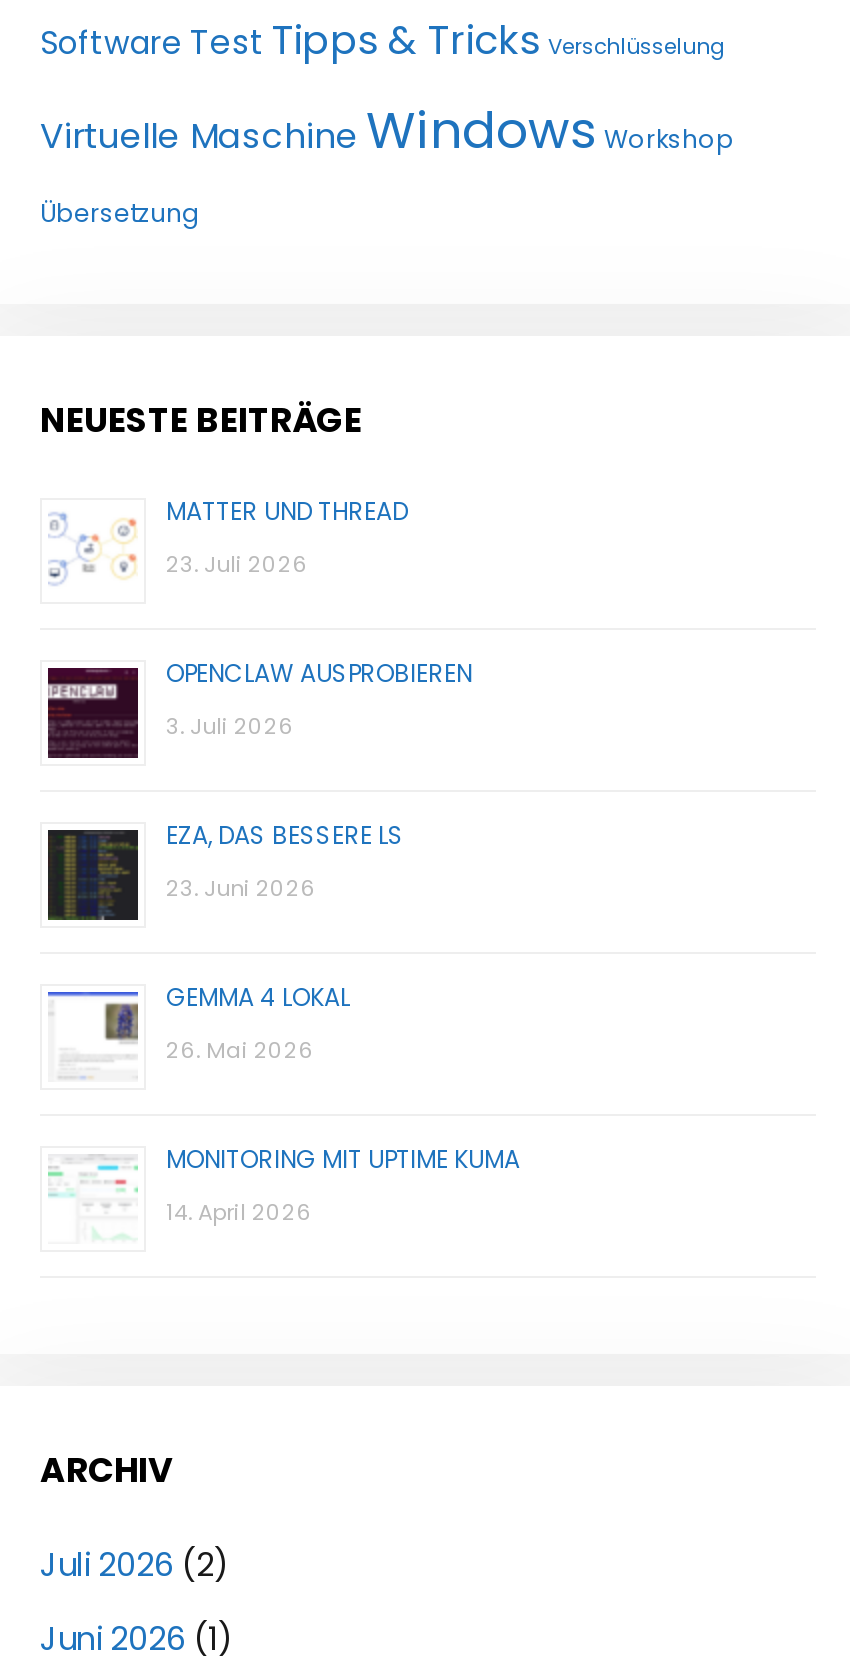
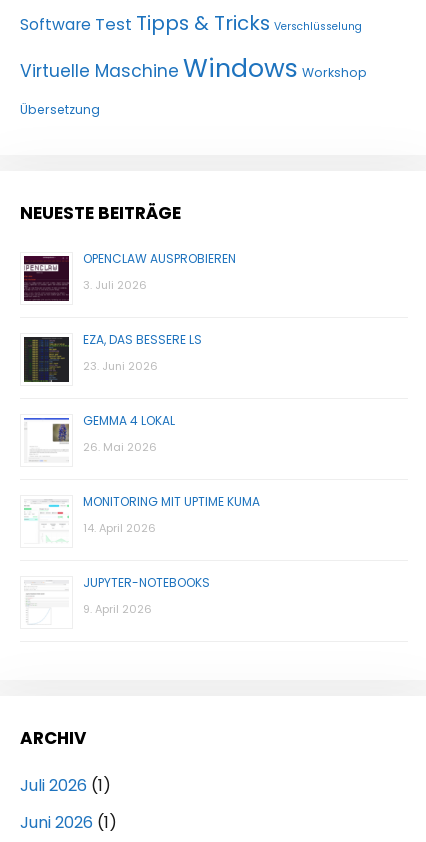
- [image]
- MATTER UND THREAD
- 23. Juli 2026

moved up: [image] | OPENCLAW AUSPROBIEREN | 3. Juli 2026 | ... | MONITORING MIT UPTIME KUMA | 14. April 2026

+ JUPYTER-NOTEBOOKS
+ 9. April 2026

- Juli 2026 (2)
+ Juli 2026 (1)
